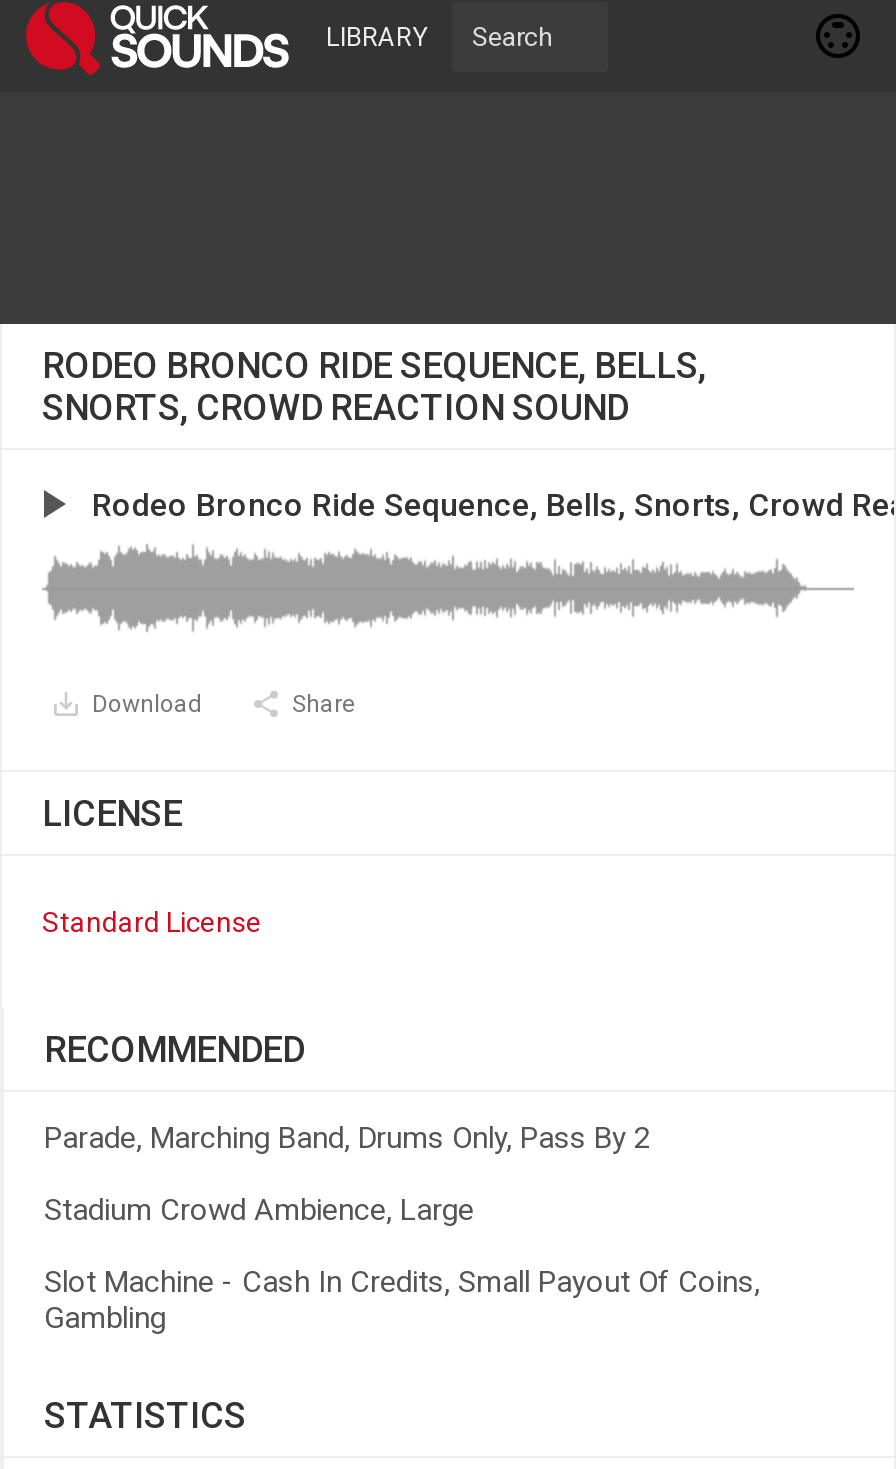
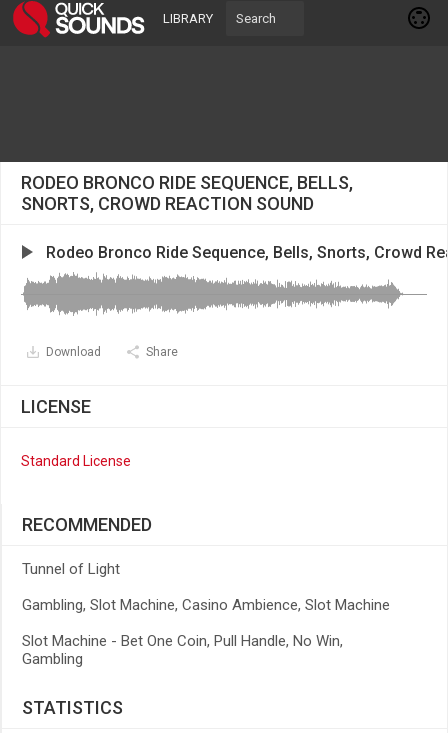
- Parade, Marching Band, Drums Only, Pass By 2
+ Tunnel of Light

- Stadium Crowd Ambience, Large
+ Gambling, Slot Machine, Casino Ambience, Slot Machine

- Slot Machine - Cash In Credits, Small Payout Of Coins,
+ Slot Machine - Bet One Coin, Pull Handle, No Win,
